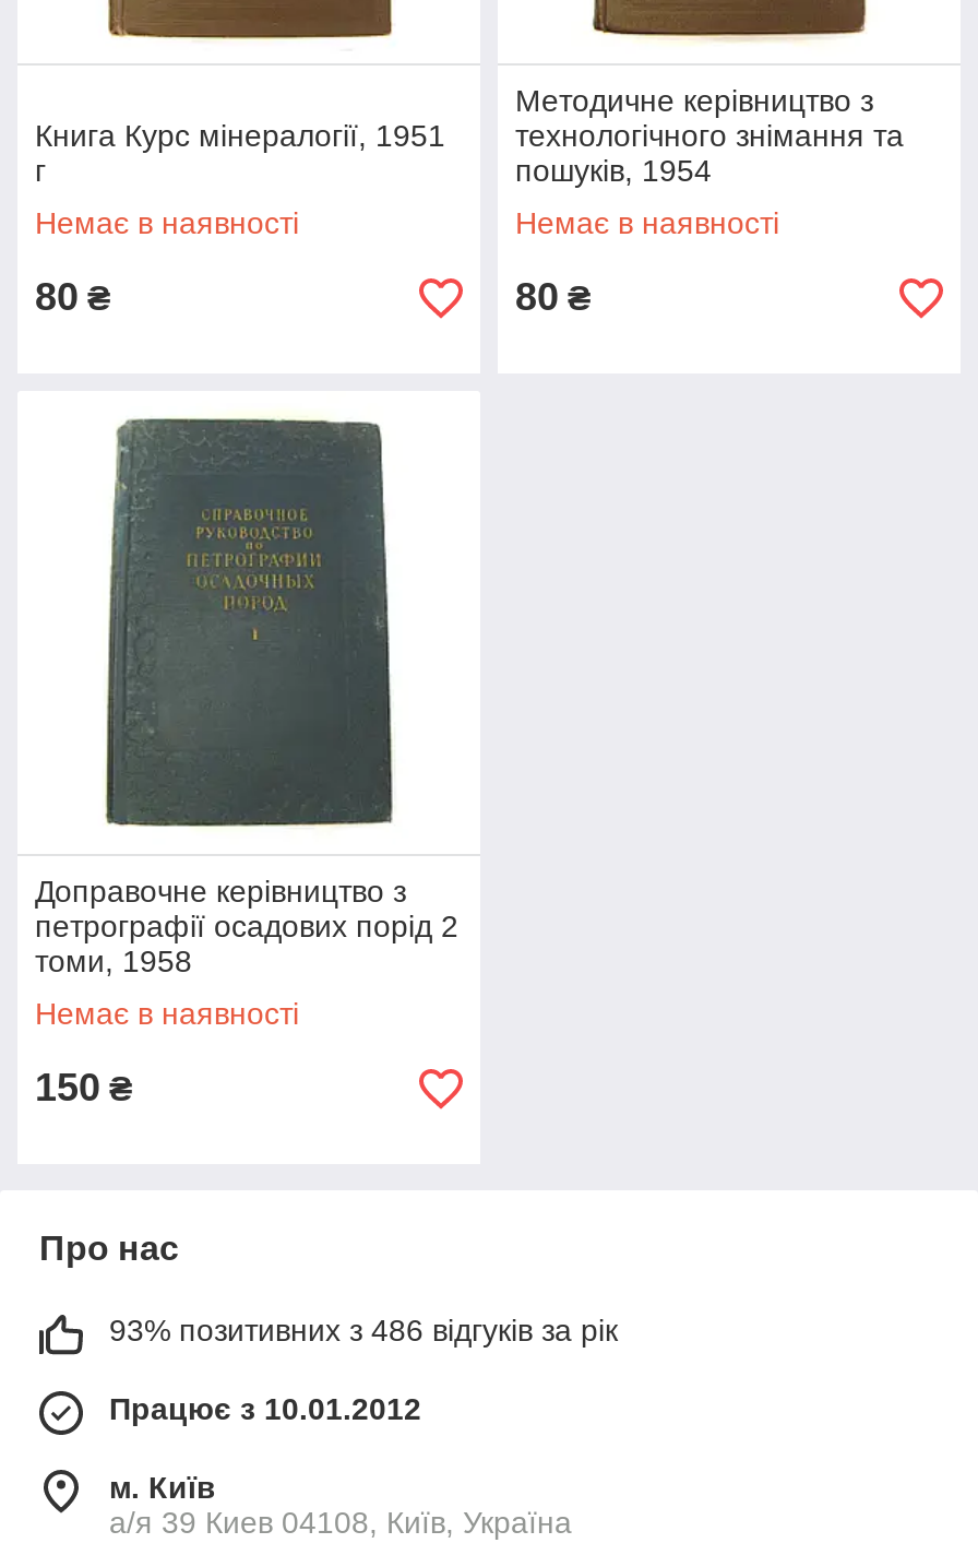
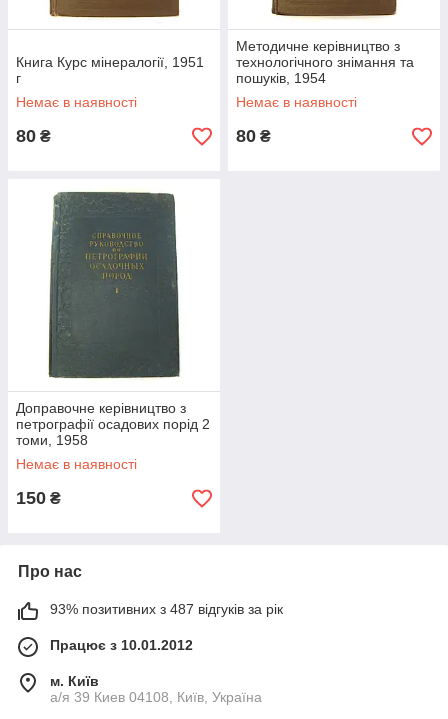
- 93% позитивних з 486 відгуків за рік
+ 93% позитивних з 487 відгуків за рік
